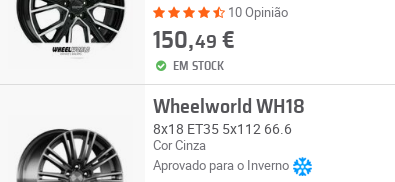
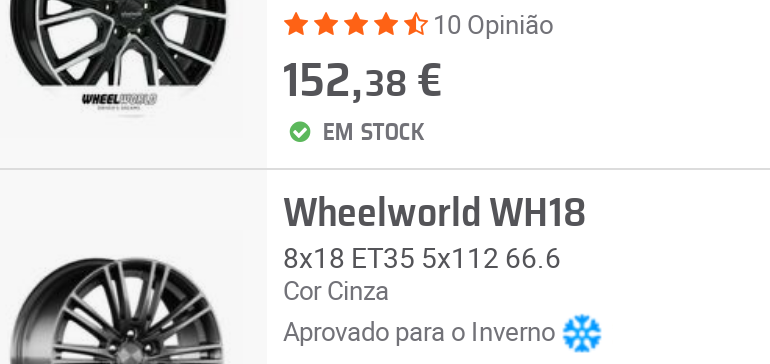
- 150,49 €
+ 152,38 €
